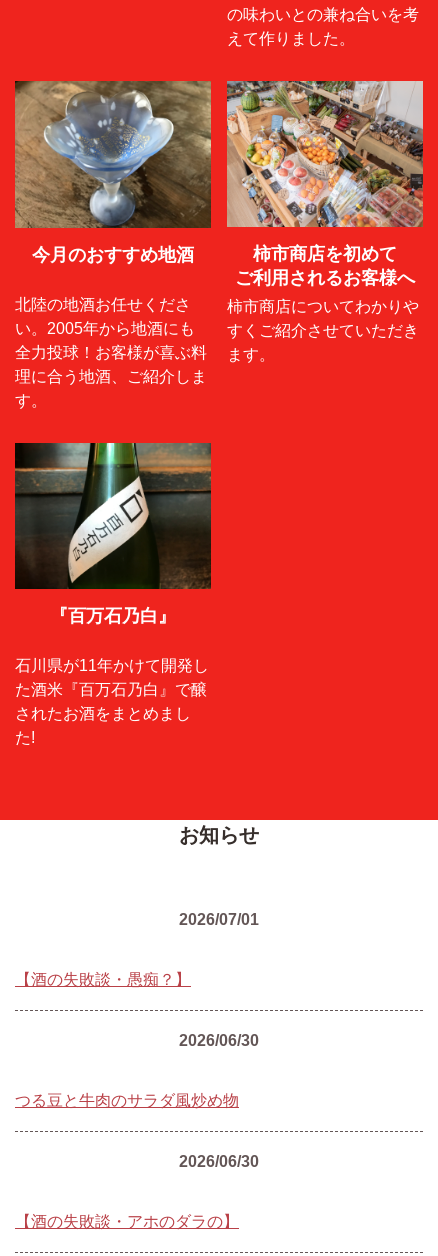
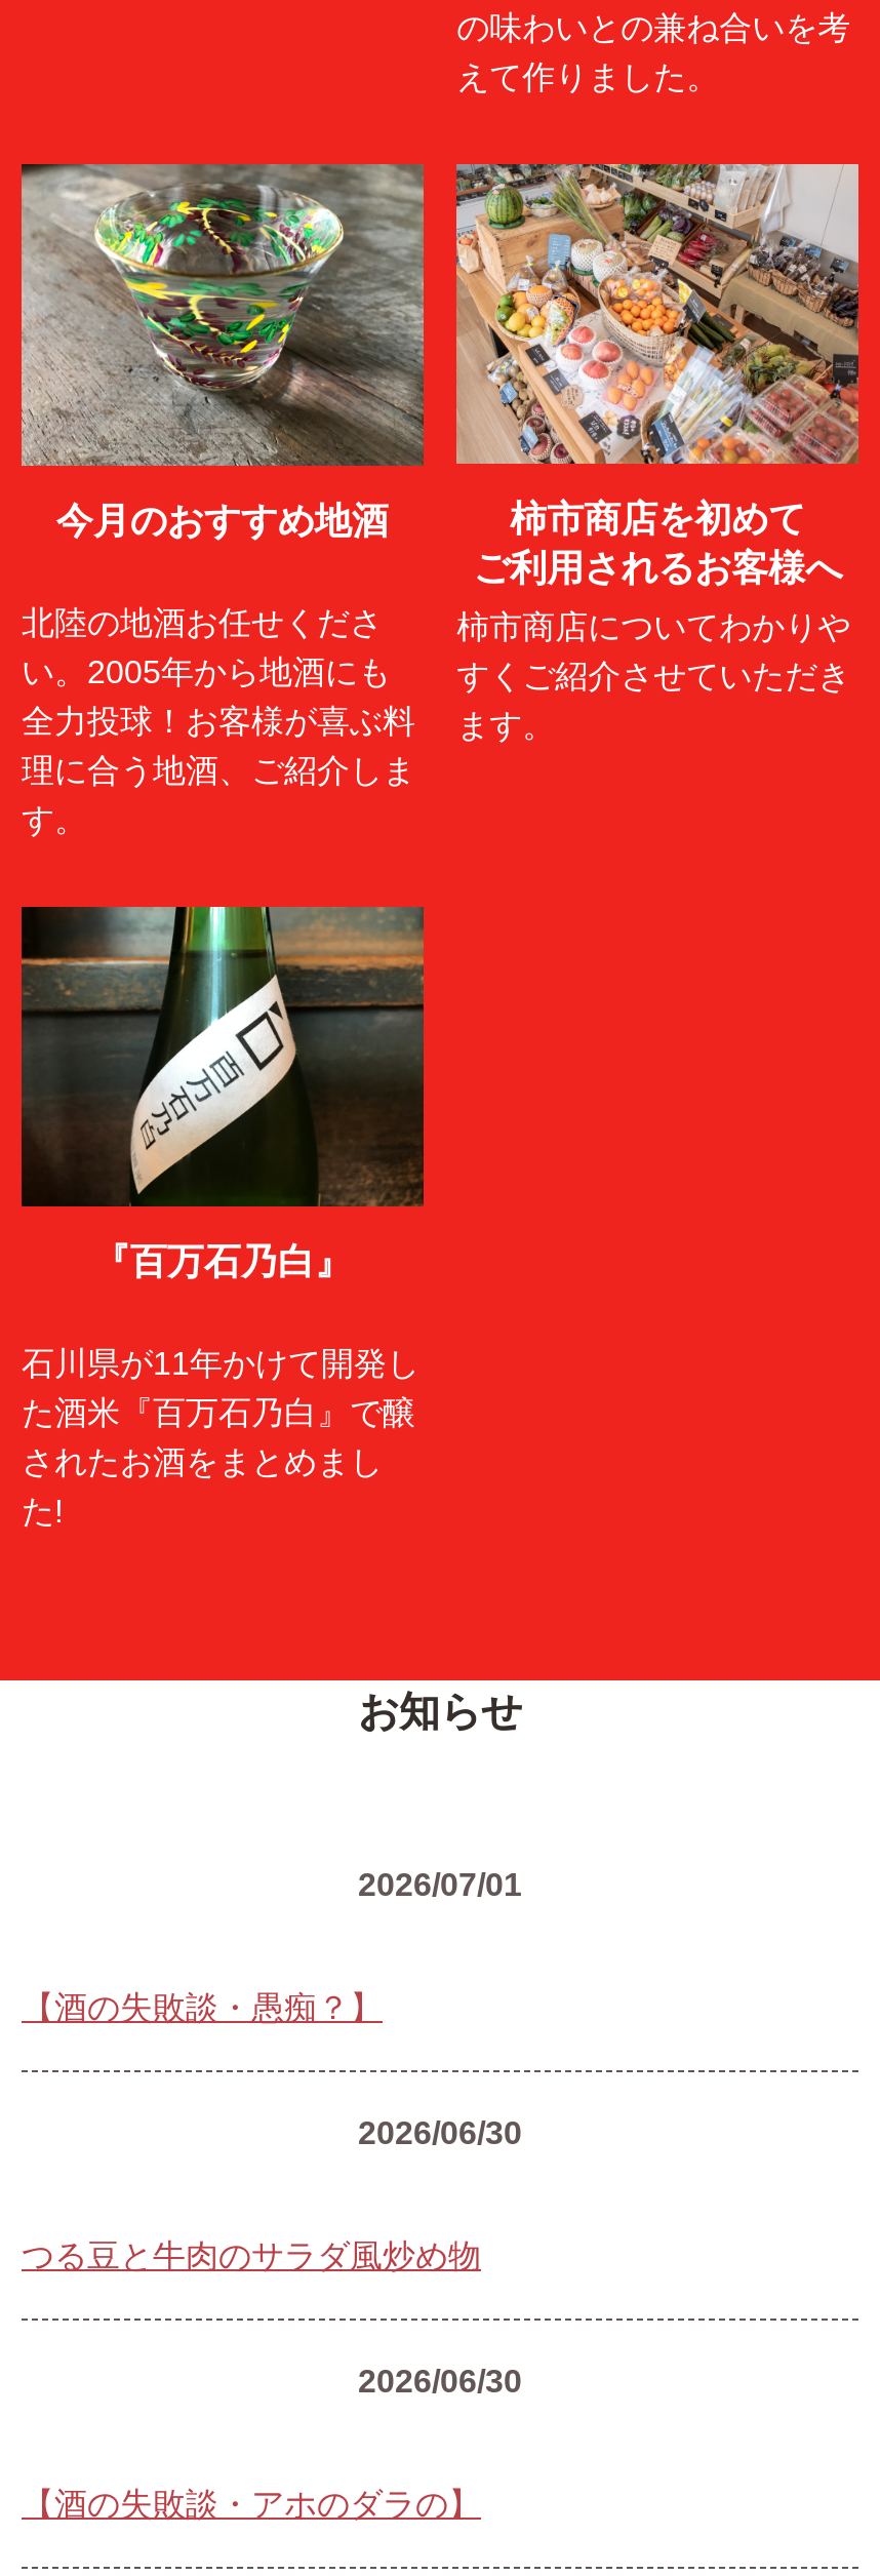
- [image]
+ [image]
